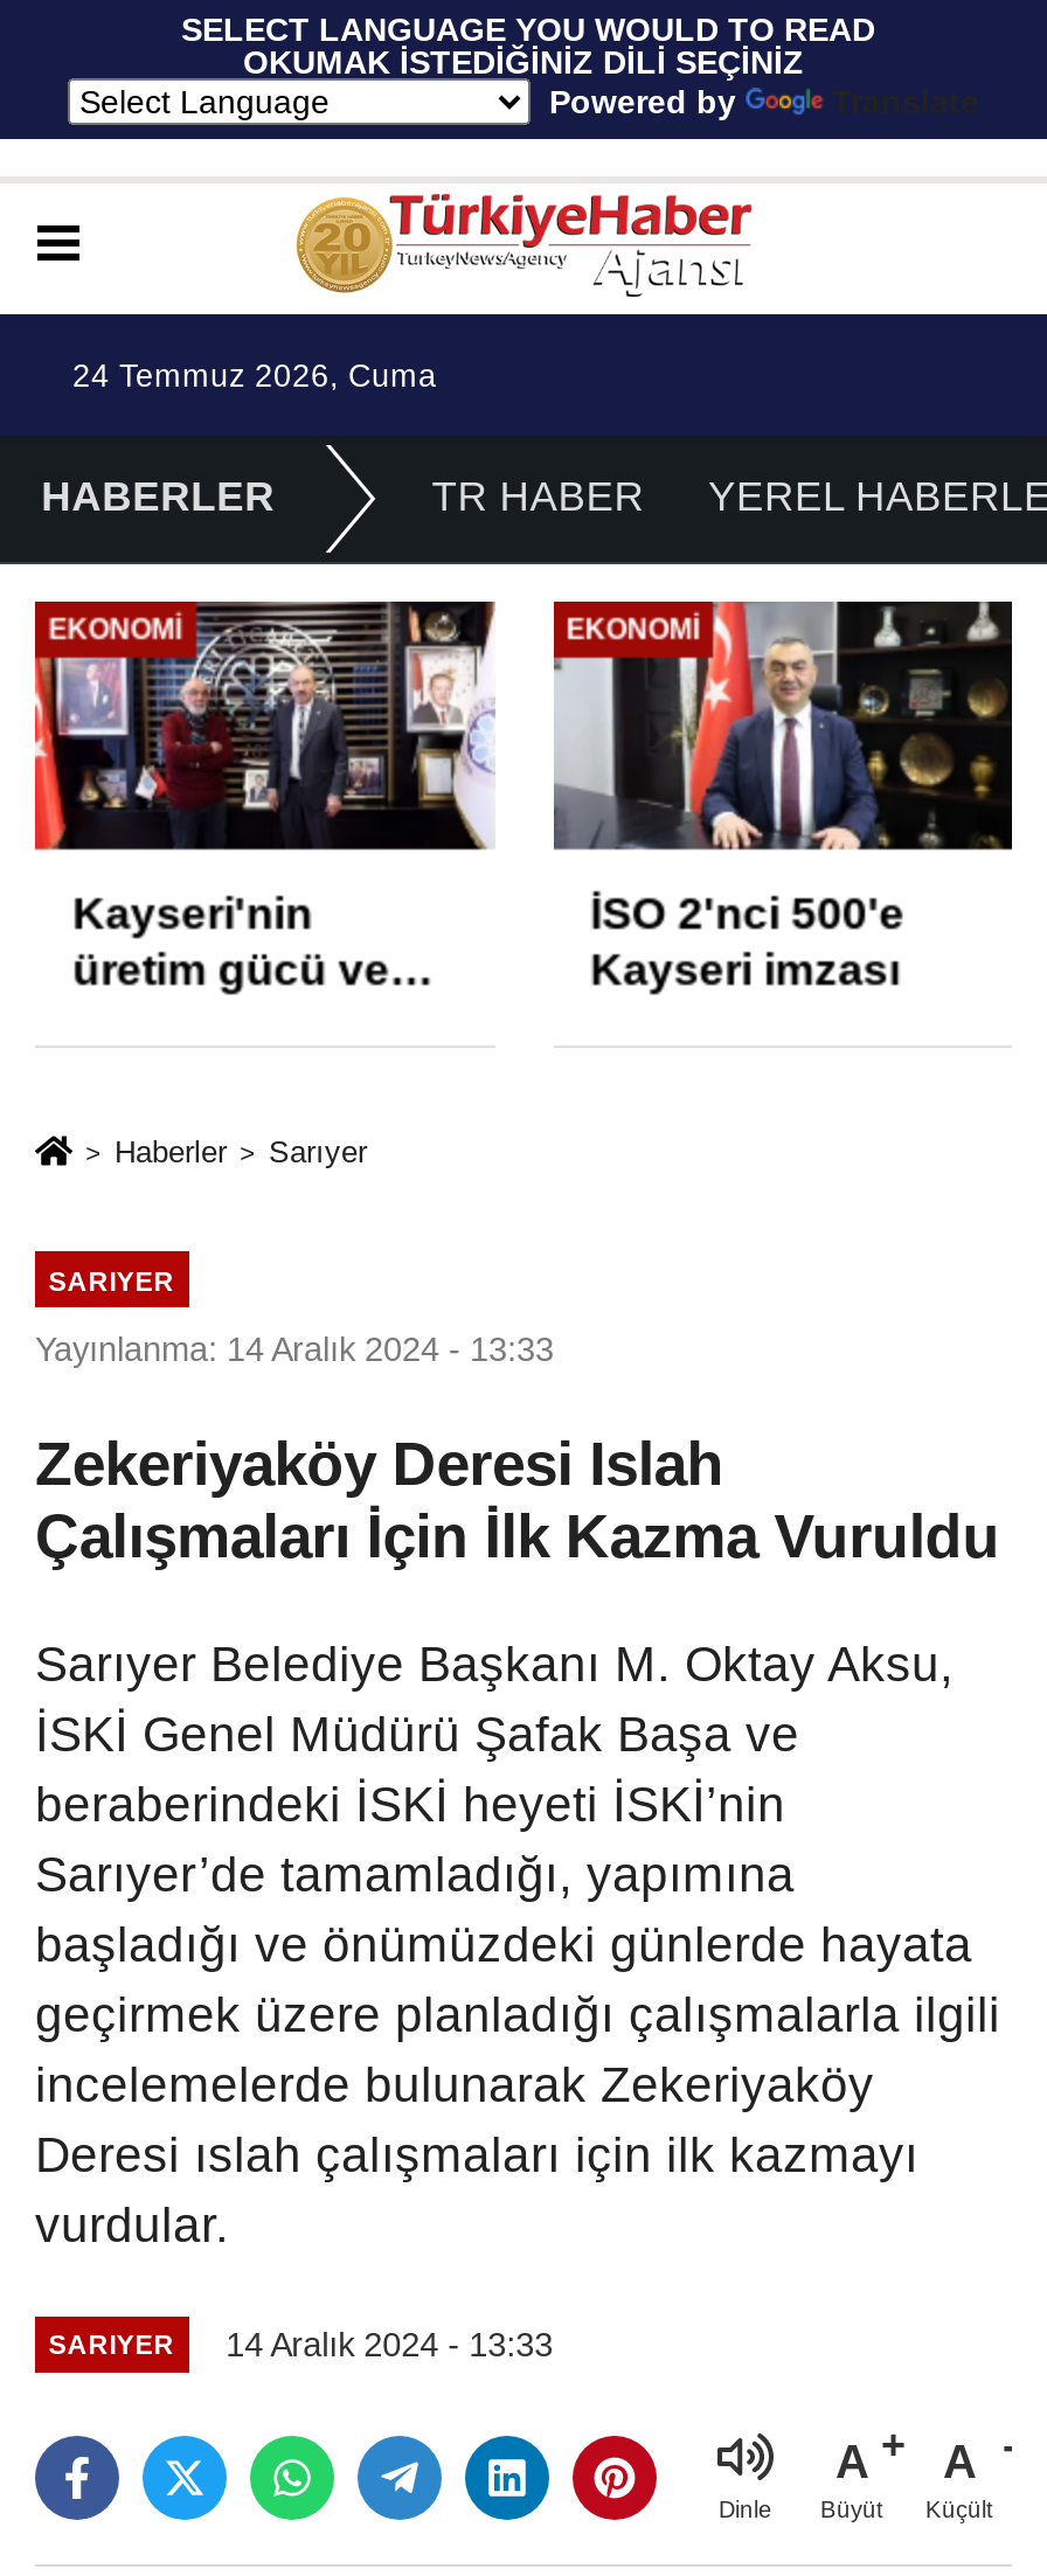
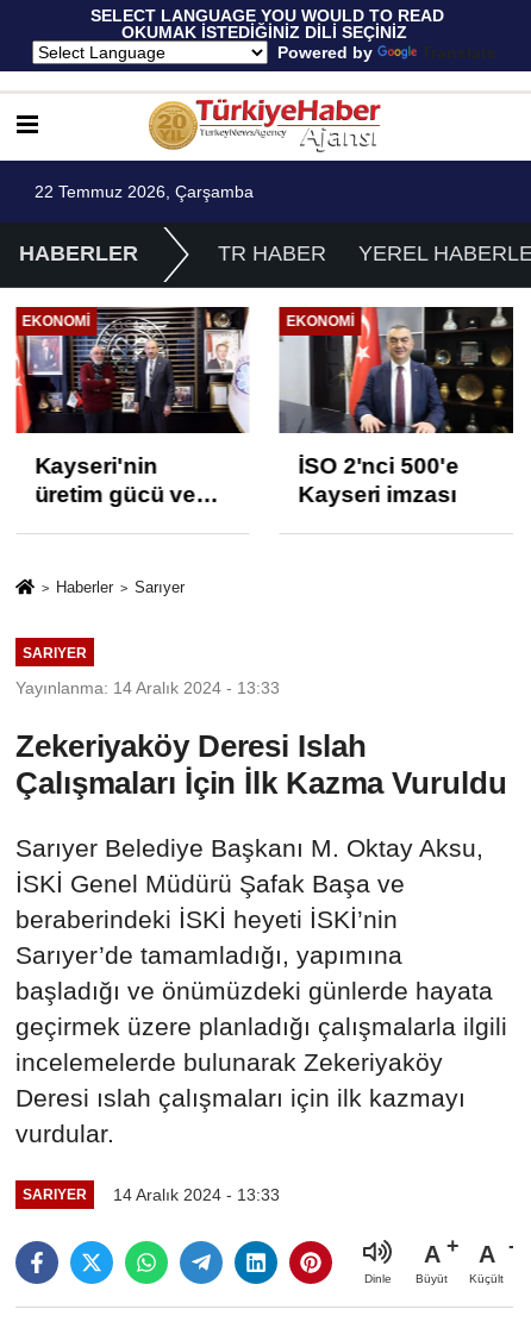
- 24 Temmuz 2026, Cuma
+ 22 Temmuz 2026, Çarşamba
